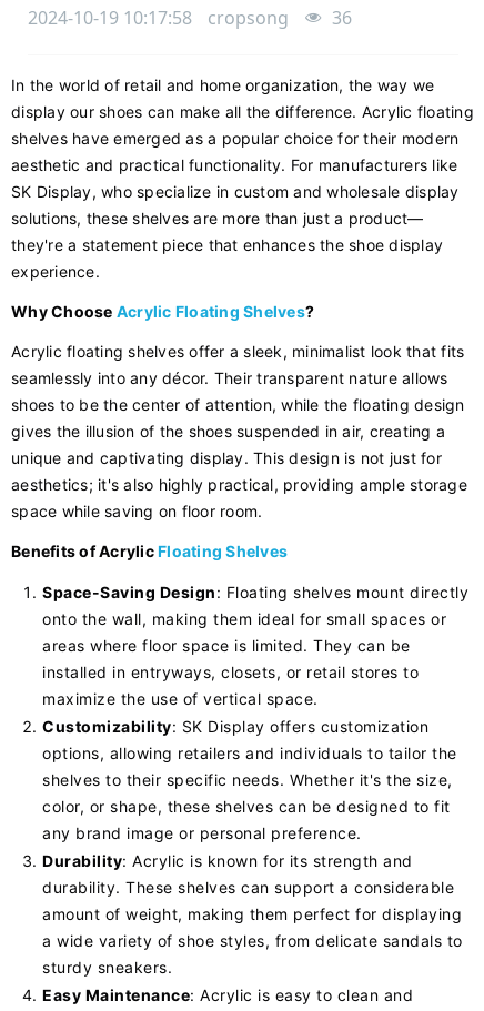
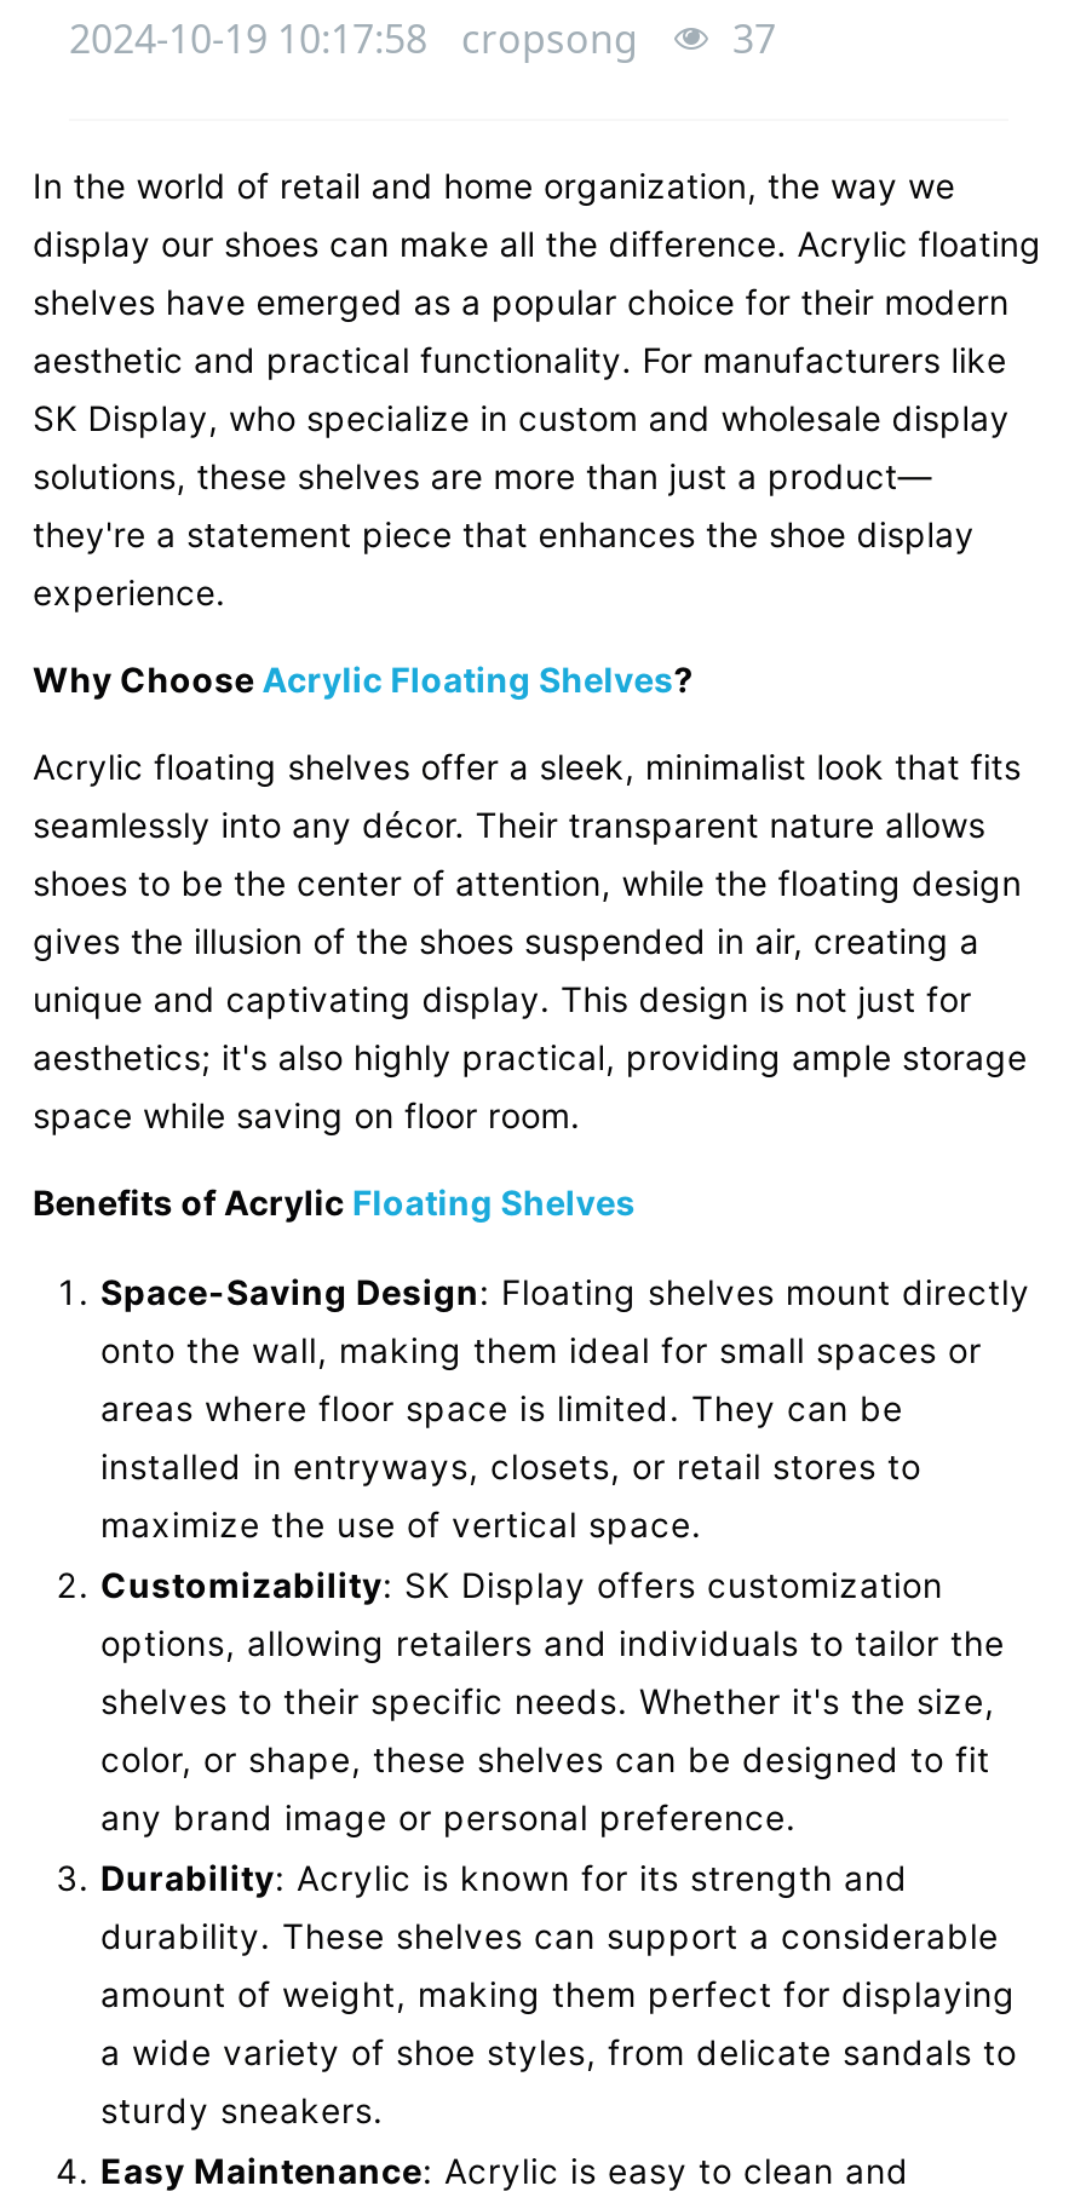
- 2024-10-19 10:17:58 cropsong 36
+ 2024-10-19 10:17:58 cropsong 37
